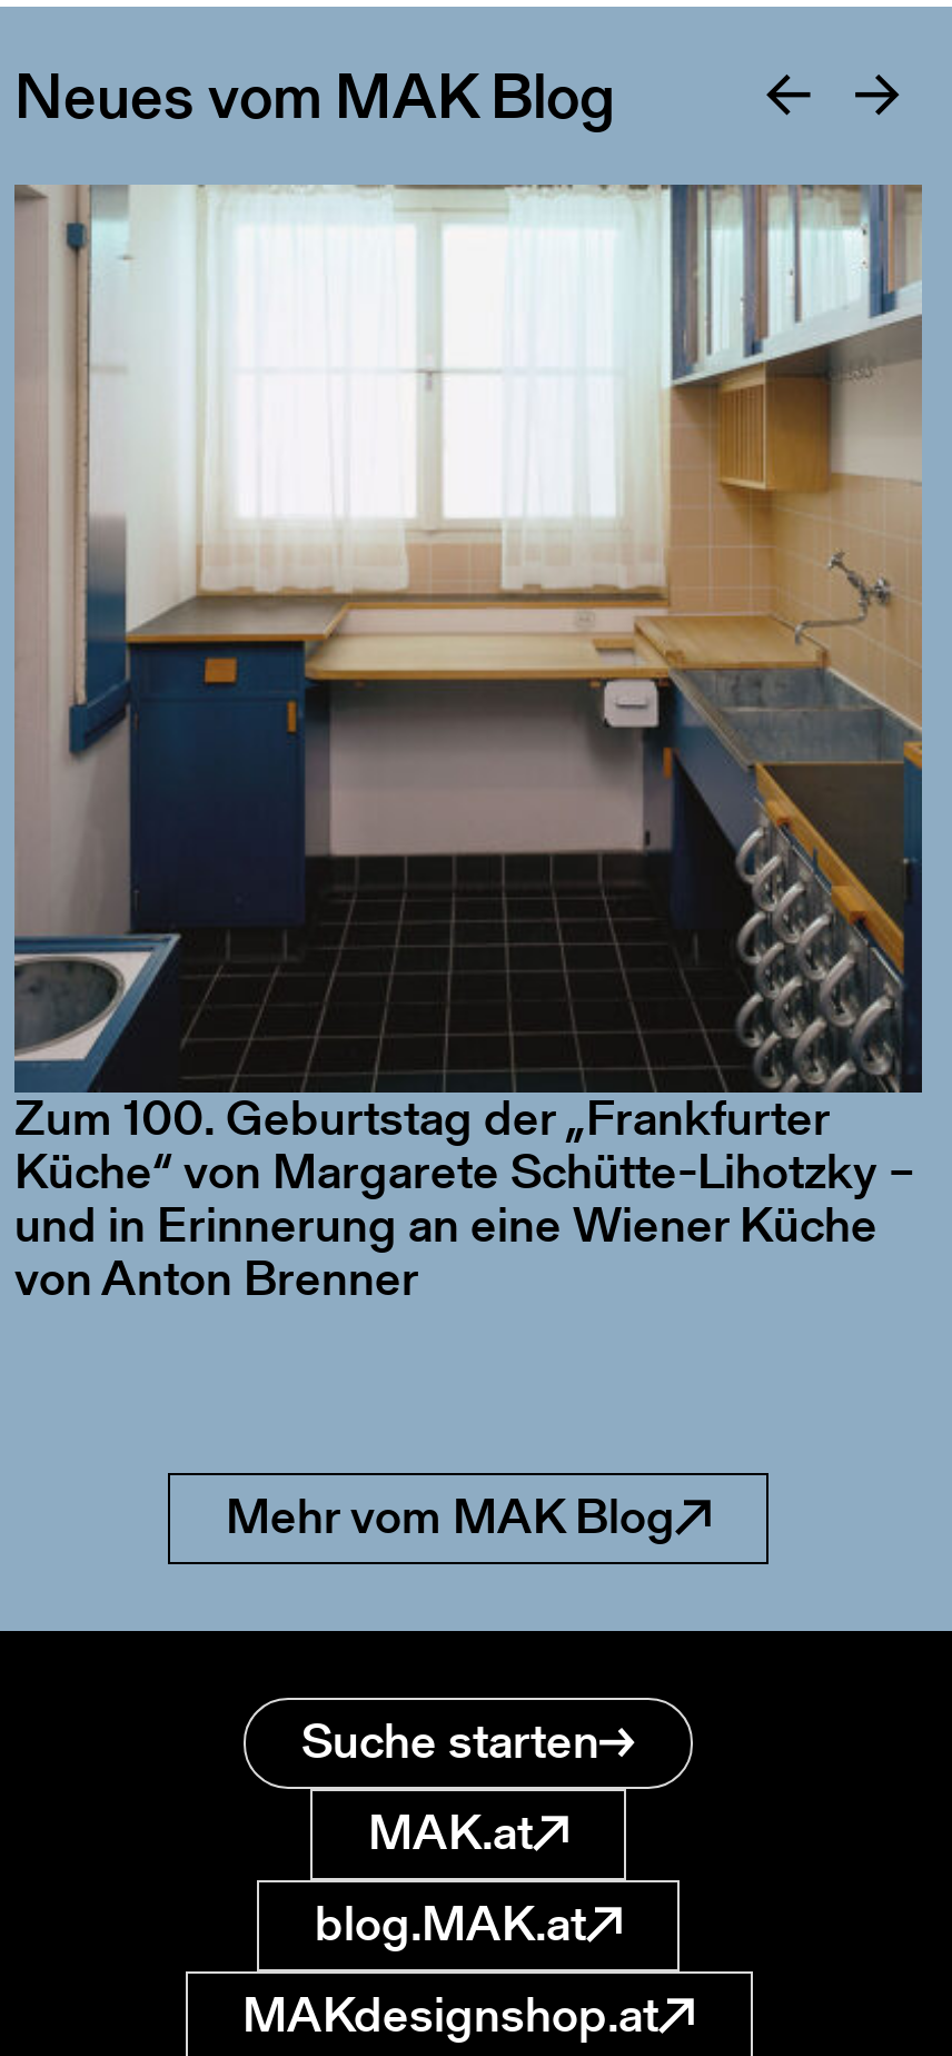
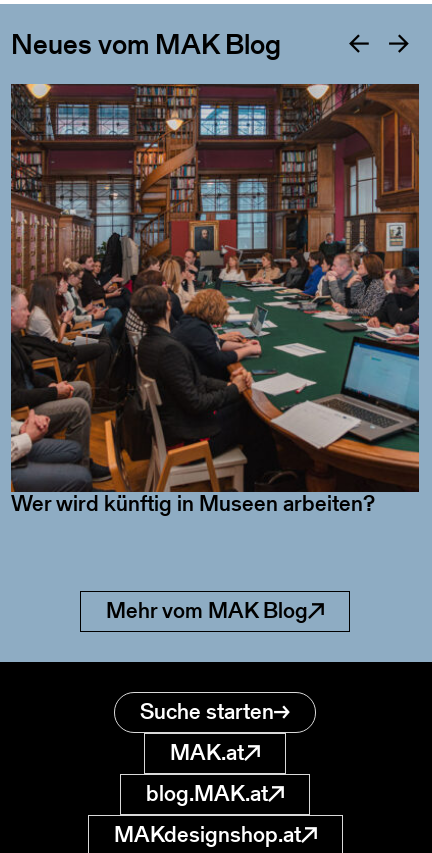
- [image]
+ [image]

- Zum 100. Geburtstag der „Frankfurter
- Küche“ von Margarete Schütte-Lihotzky –
- und in Erinnerung an eine Wiener Küche
- von Anton Brenner
+ Wer wird künftig in Museen arbeiten?
